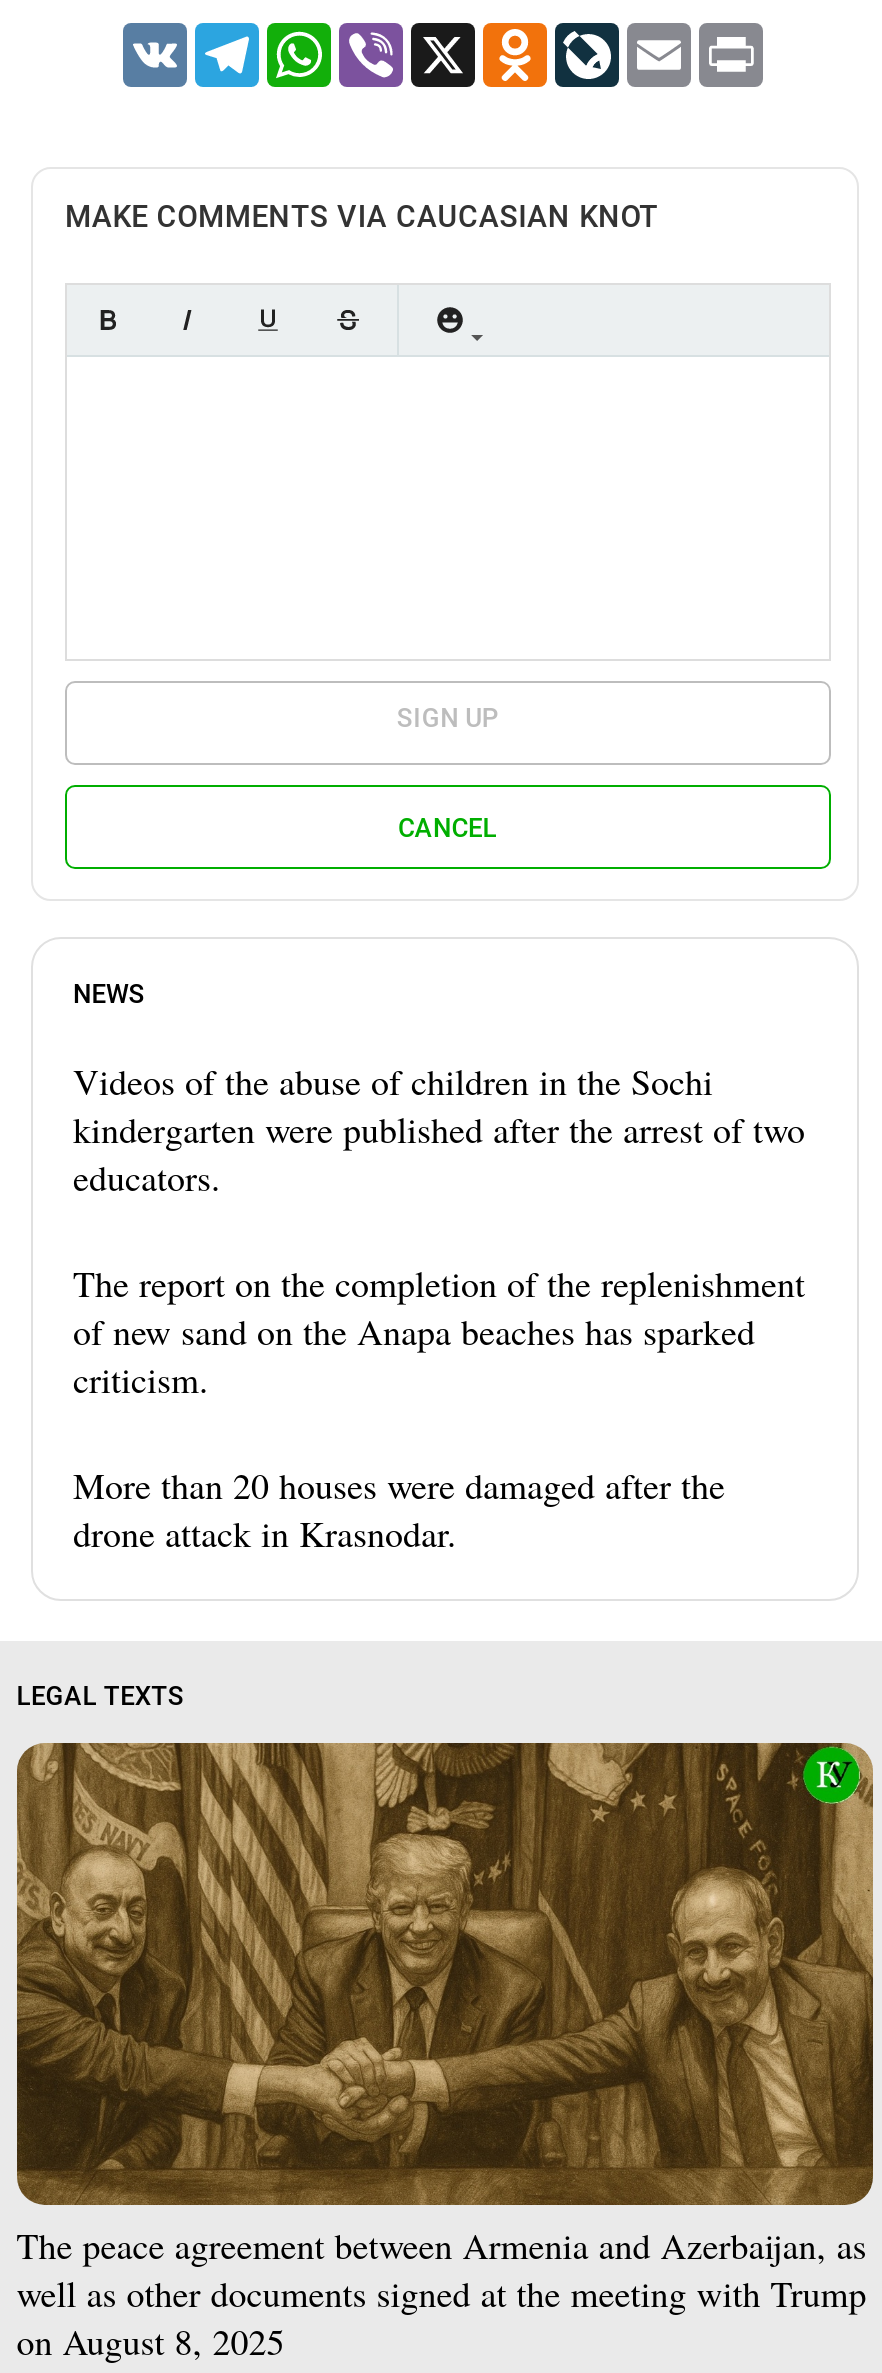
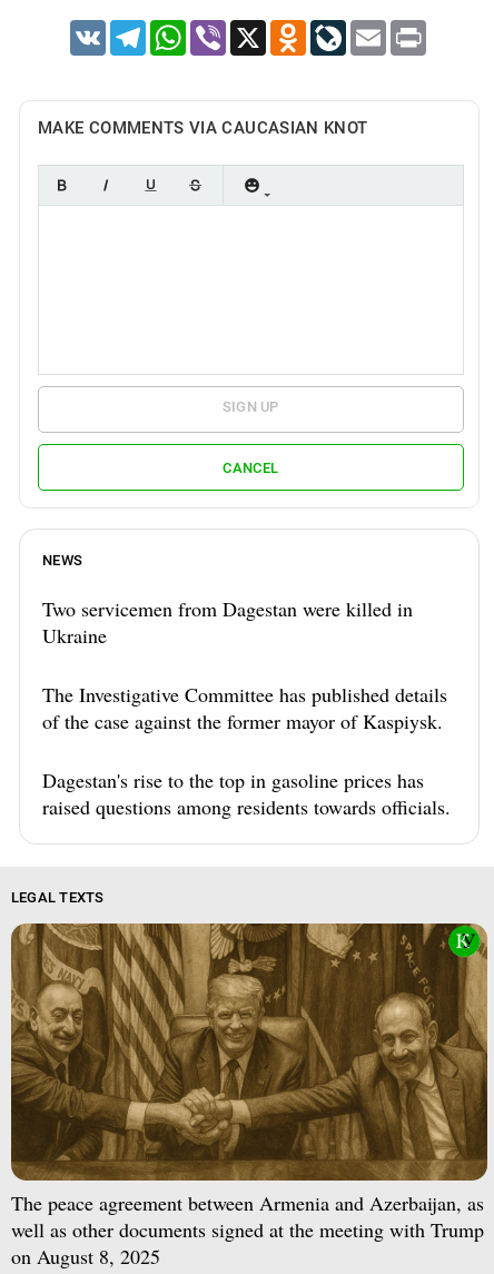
- Videos of the abuse of children in the Sochi
- kindergarten were published after the arrest of two
- educators.
+ Two servicemen from Dagestan were killed in
+ Ukraine

- The report on the completion of the replenishment
- of new sand on the Anapa beaches has sparked
- criticism.
+ The Investigative Committee has published details
+ of the case against the former mayor of Kaspiysk.

- More than 20 houses were damaged after the
- drone attack in Krasnodar.
+ Dagestan's rise to the top in gasoline prices has
+ raised questions among residents towards officials.
